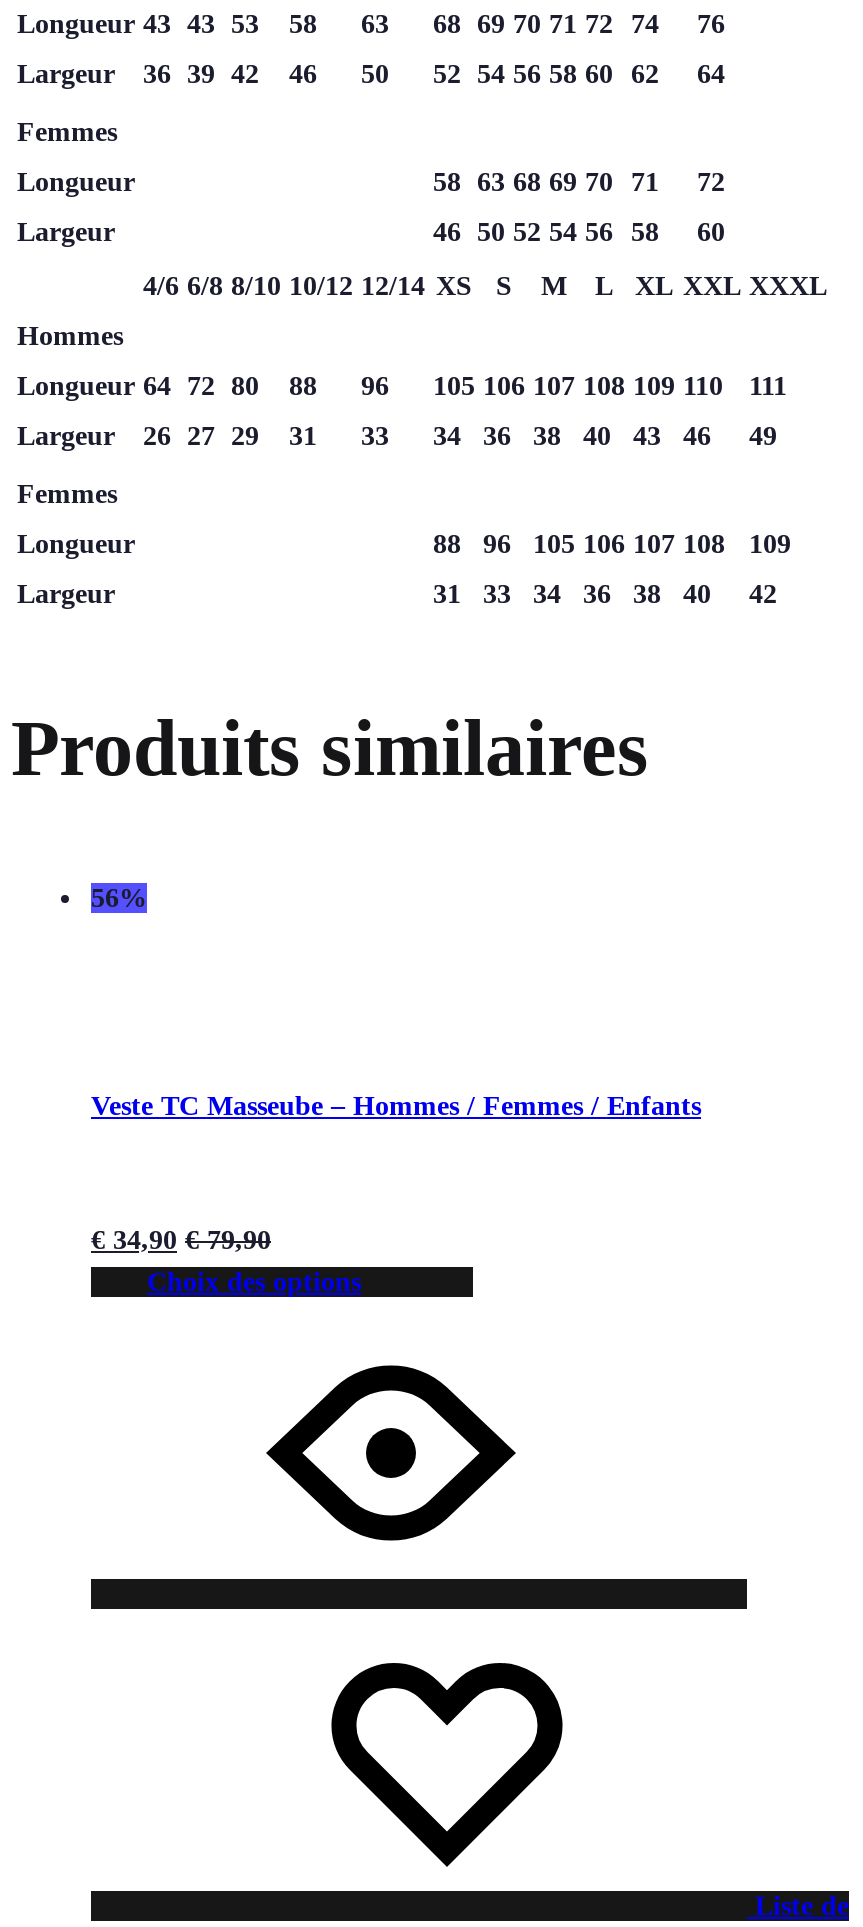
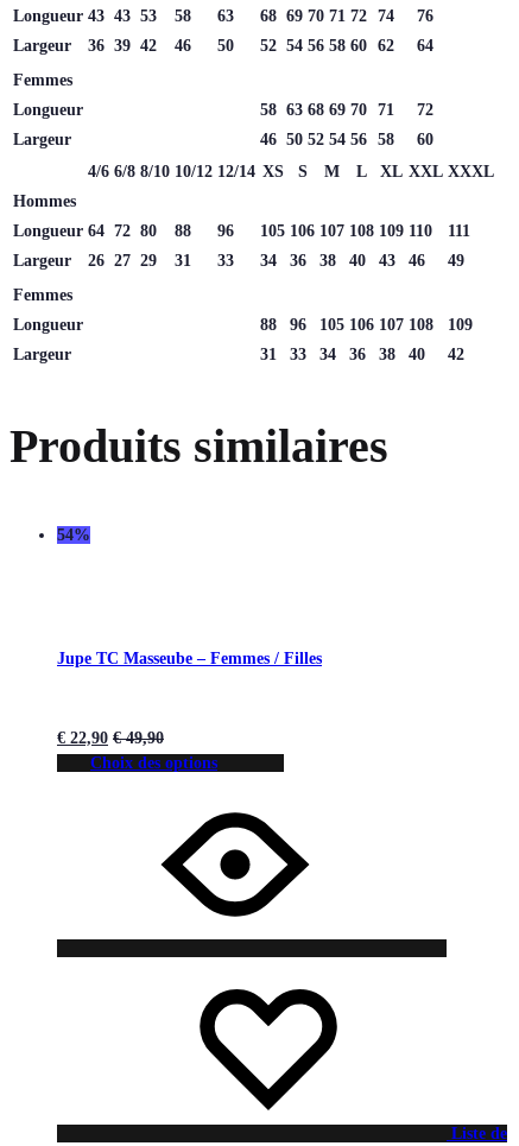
- 56%
+ 54%

- Veste TC Masseube – Hommes / Femmes / Enfants
+ Jupe TC Masseube – Femmes / Filles

- €34,90 €79,90
+ €22,90 €49,90
